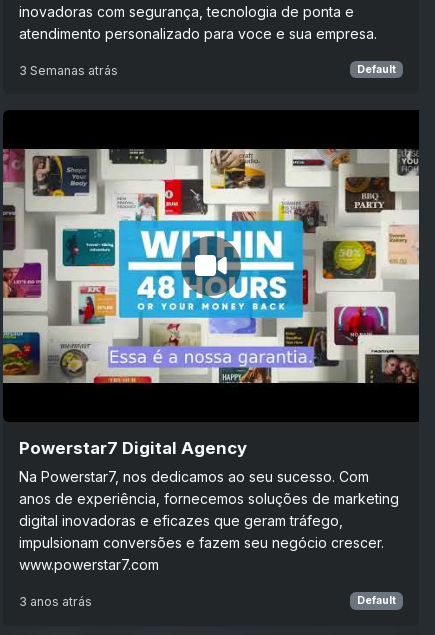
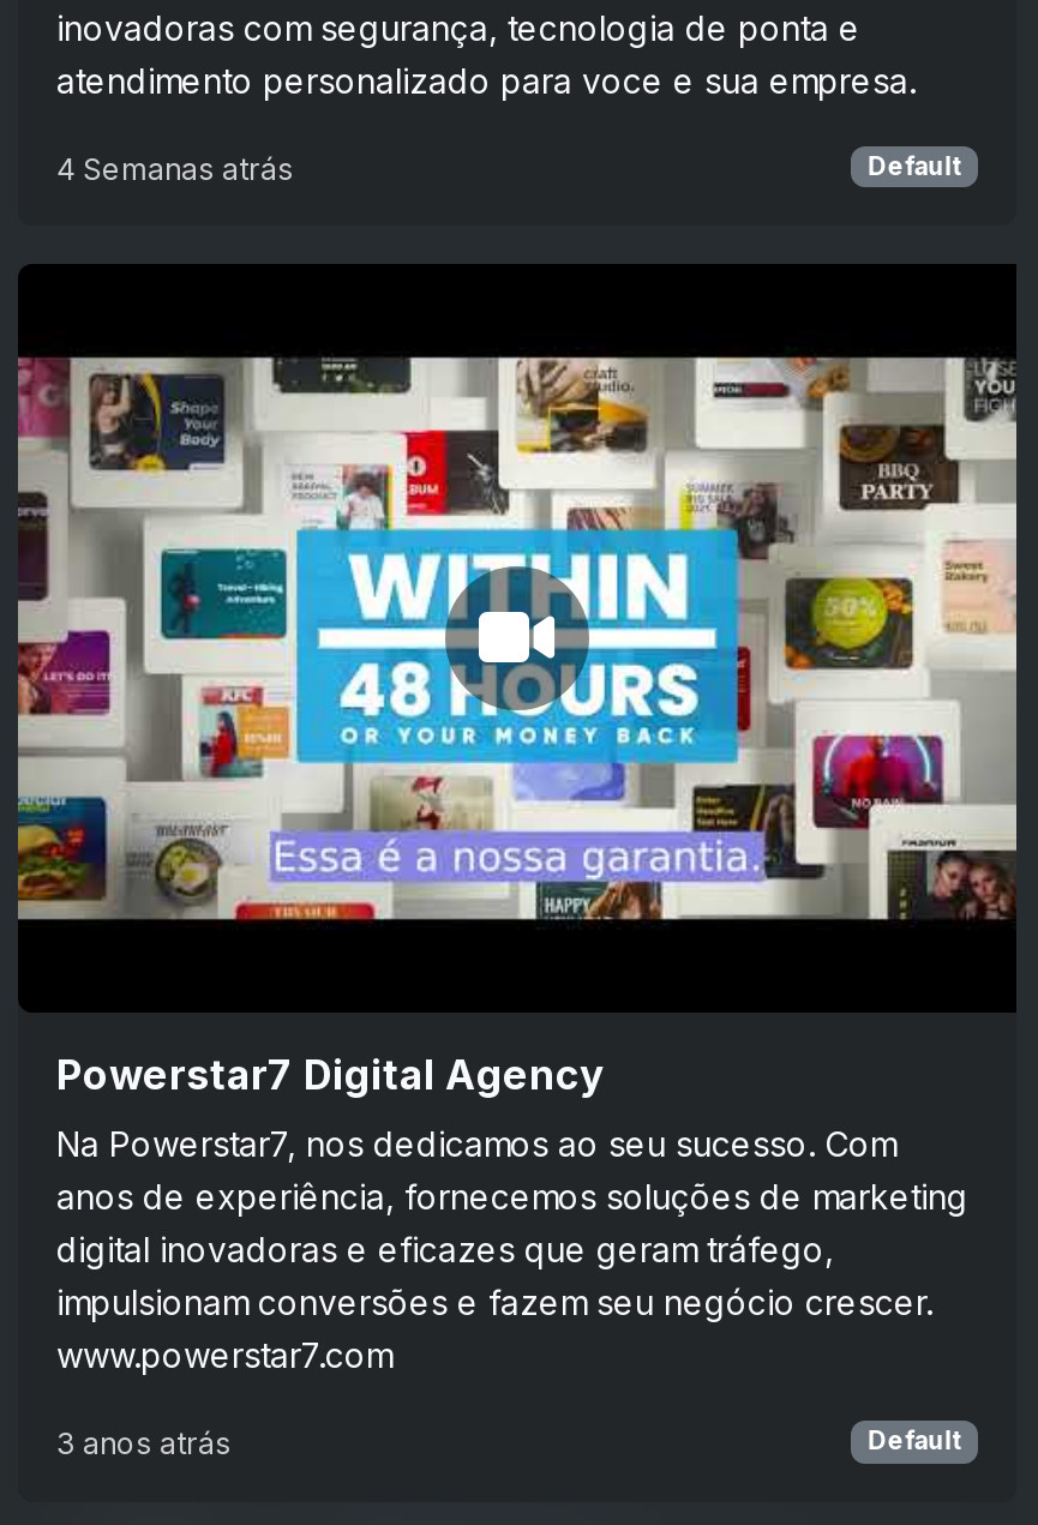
- 3 Semanas atrás
+ 4 Semanas atrás
